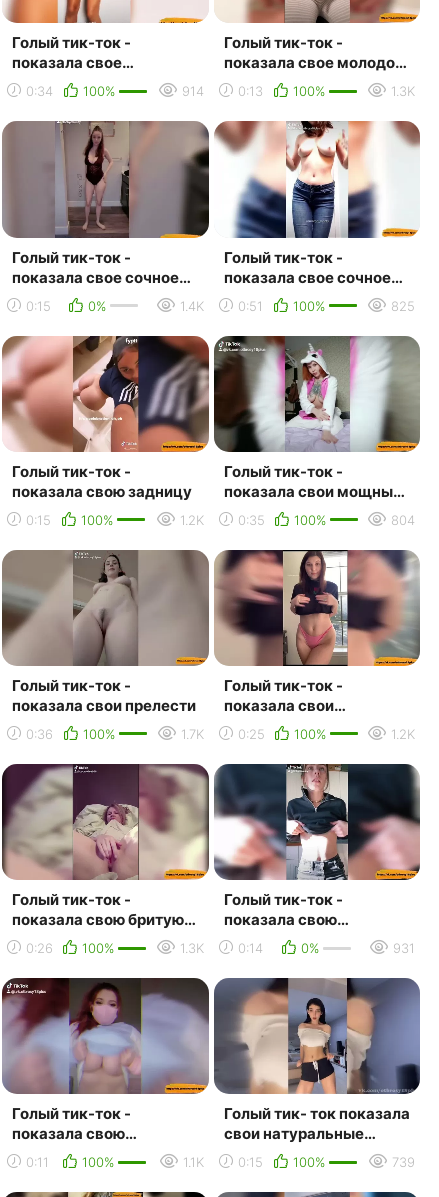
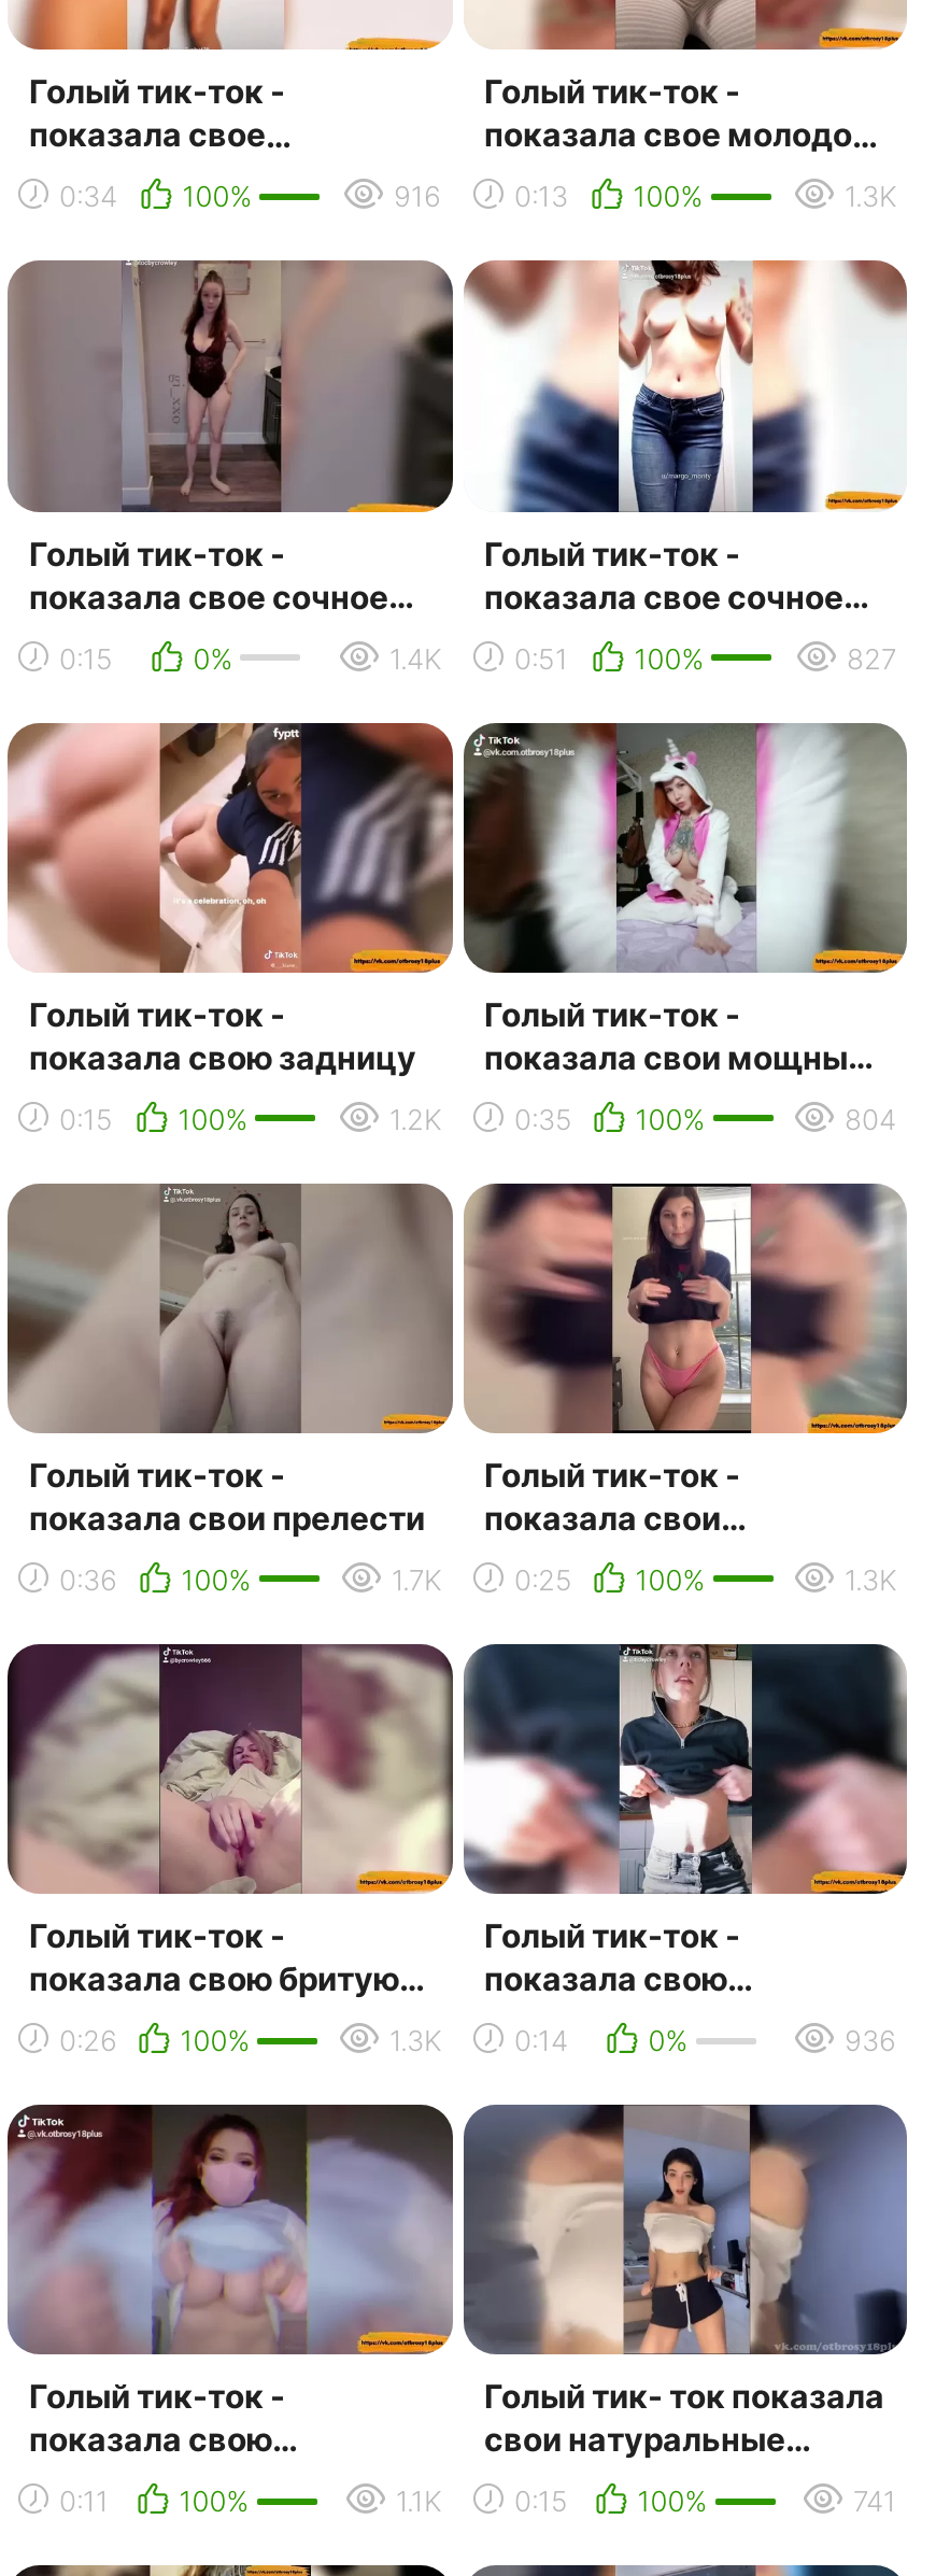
- 914
+ 916

- 825
+ 827

- 1.2K
+ 1.3K

- 931
+ 936

- 739
+ 741
